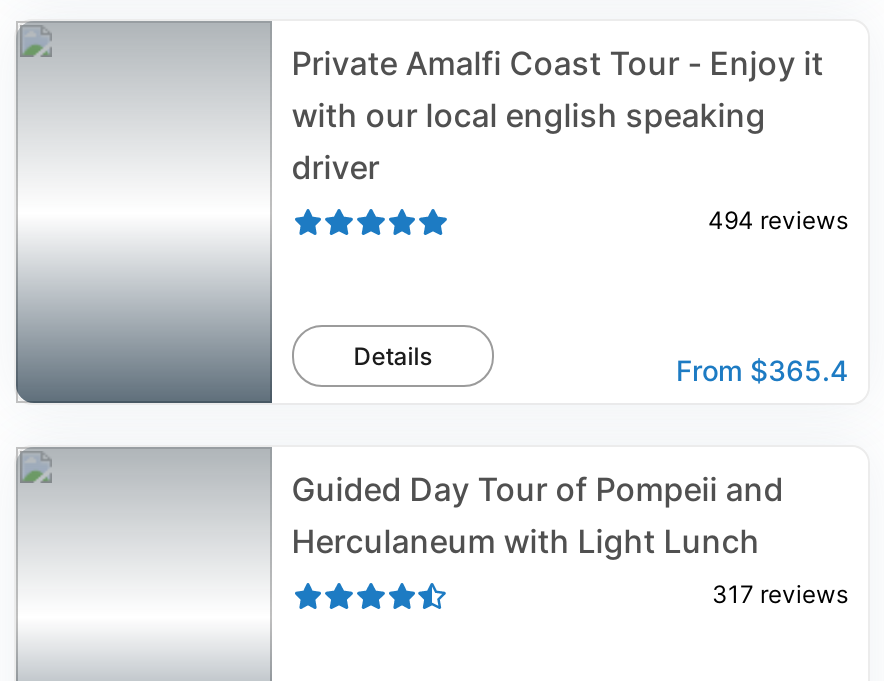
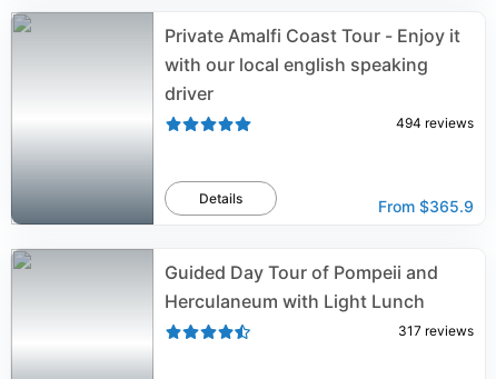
- From $365.4
+ From $365.9
